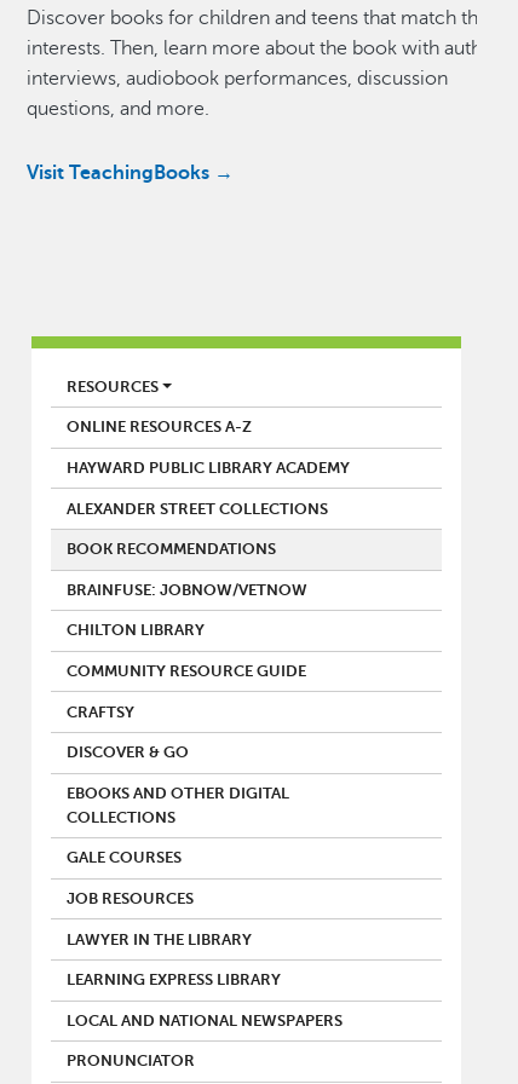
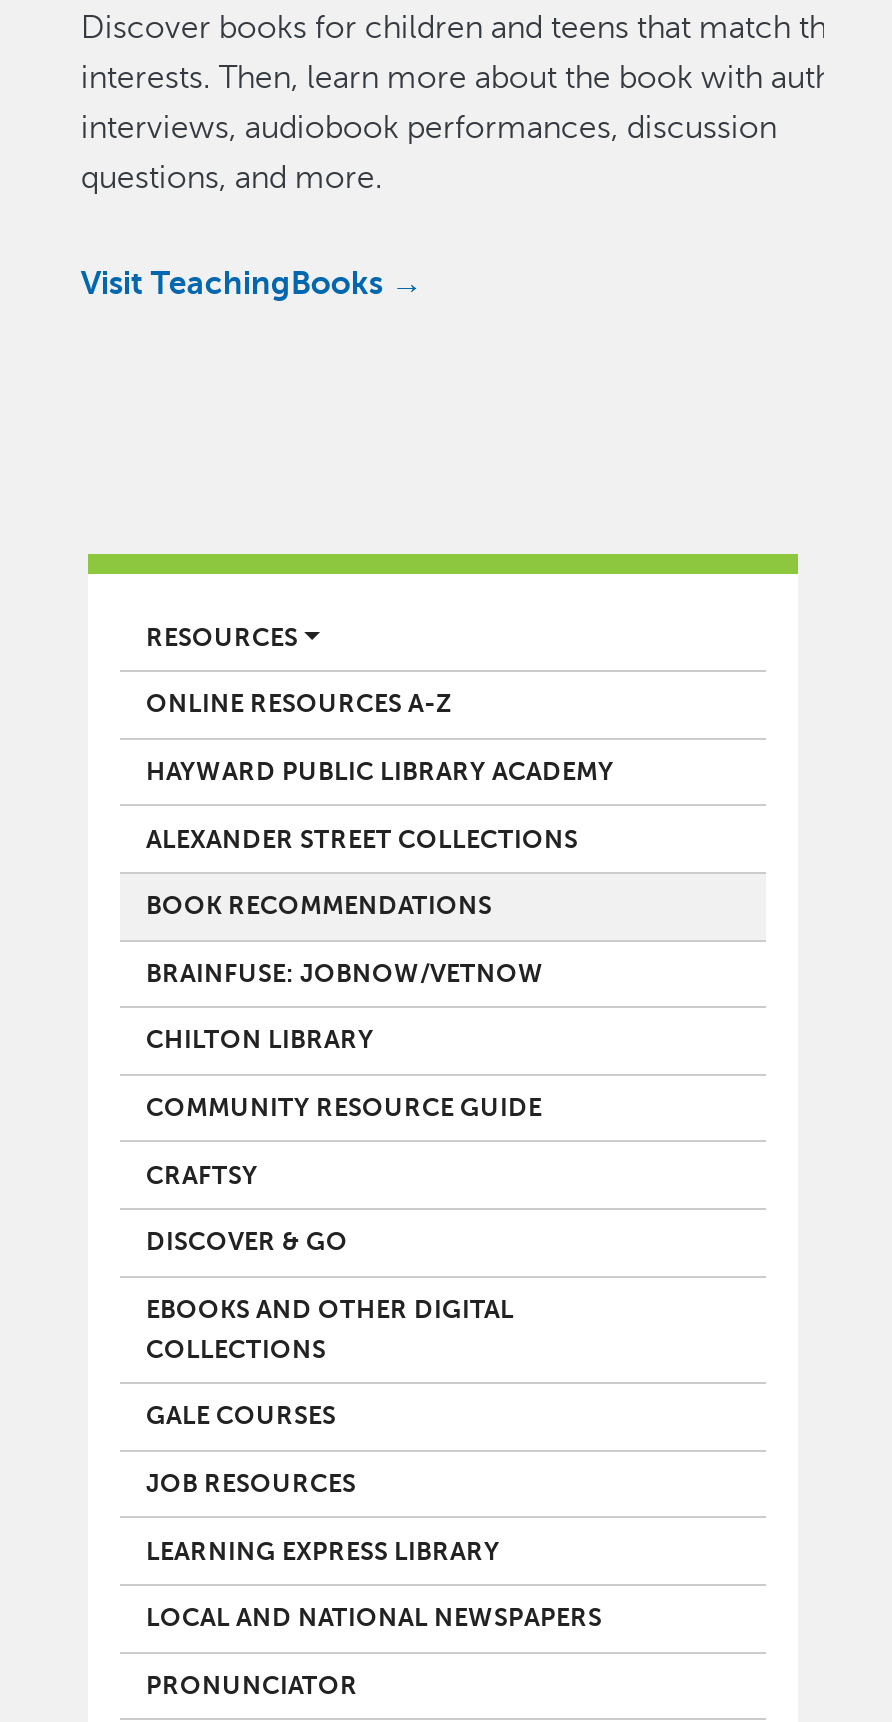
- LAWYER IN THE LIBRARY
